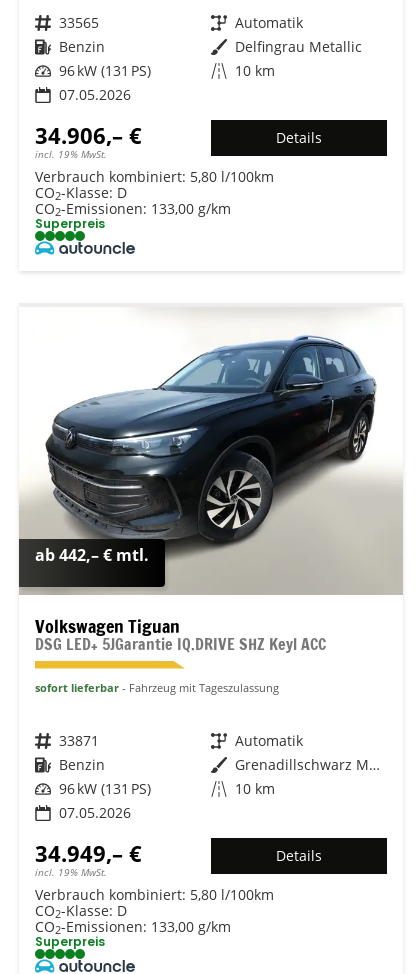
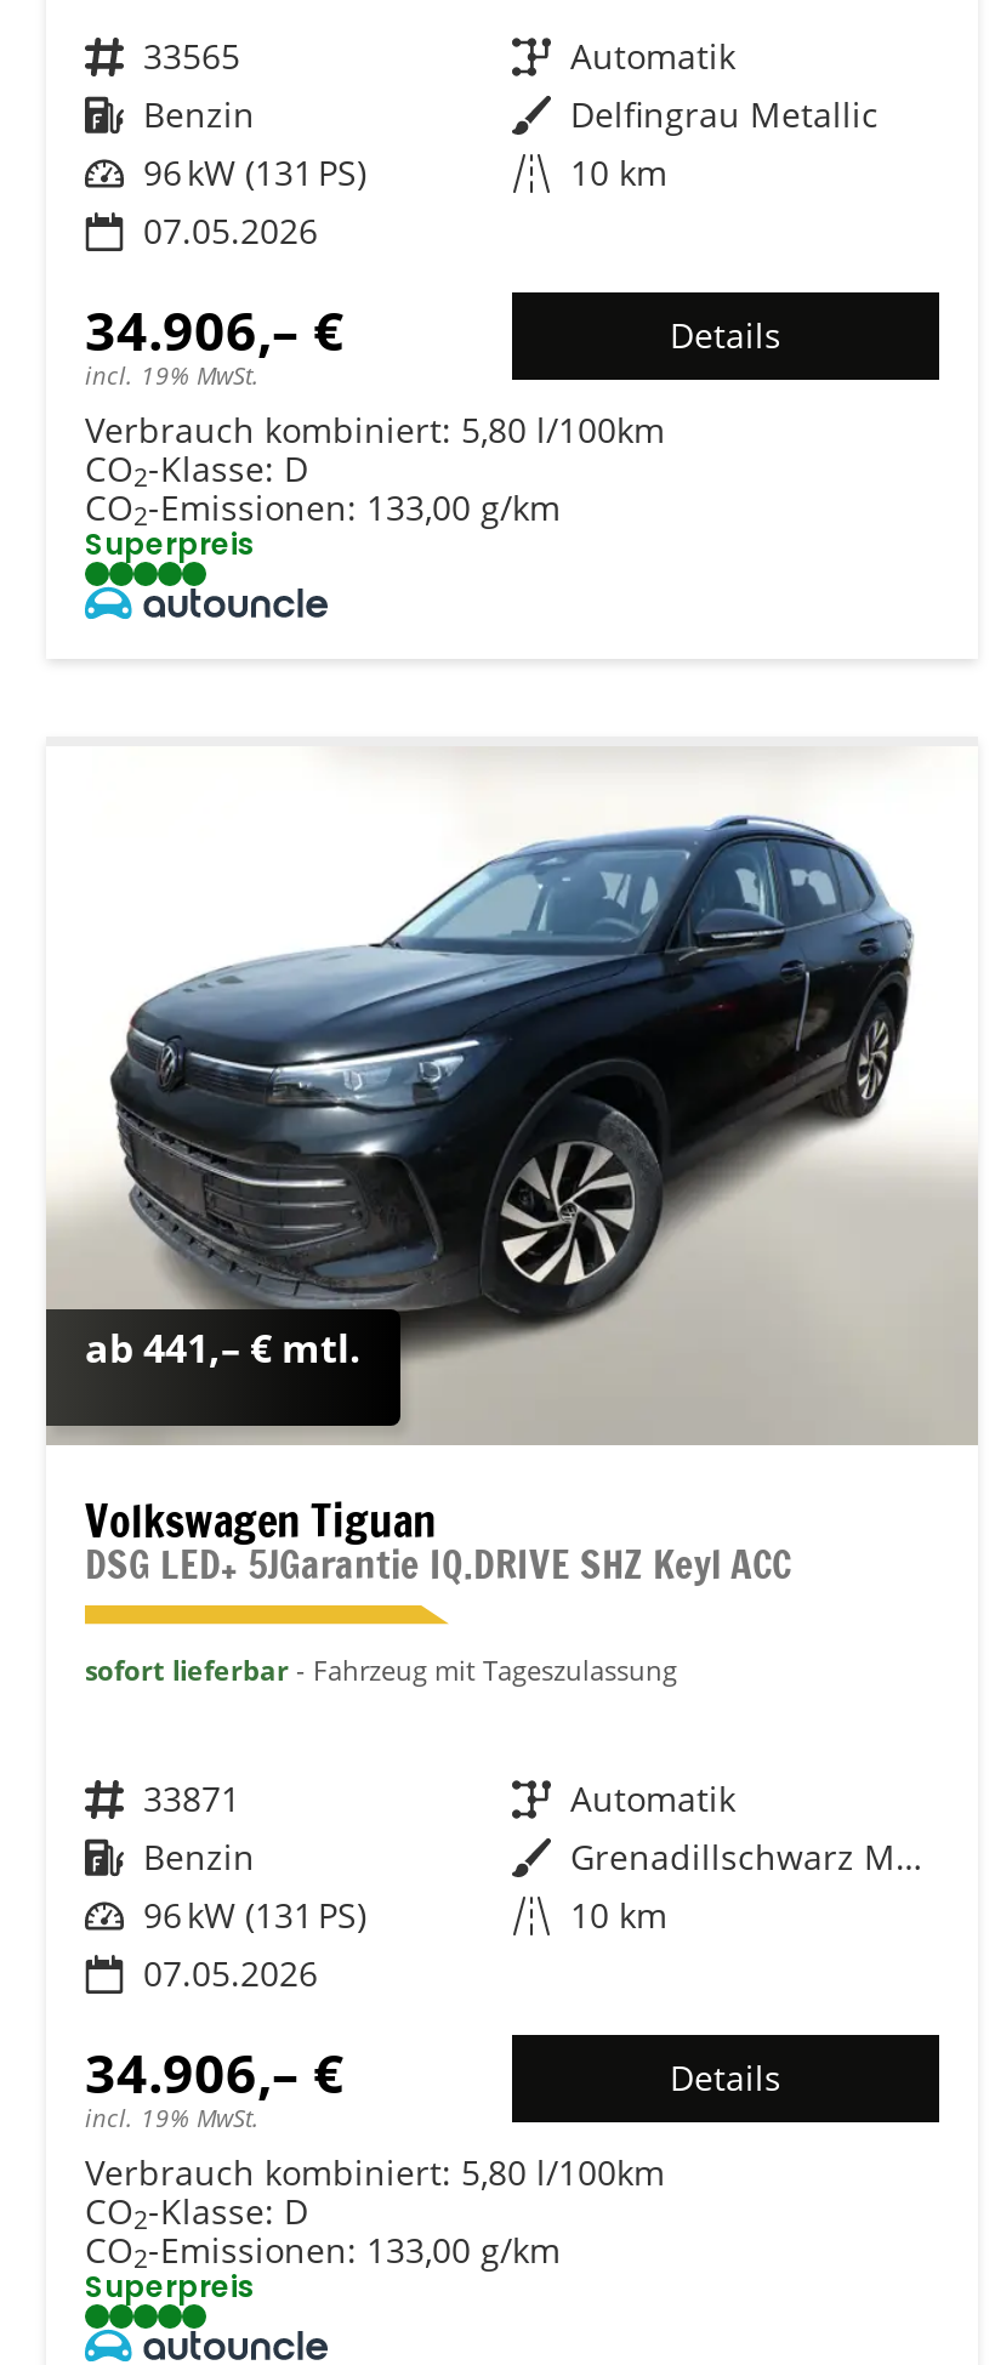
- ab 442,– € mtl.
+ ab 441,– € mtl.

- 34.949,– €
+ 34.906,– €
